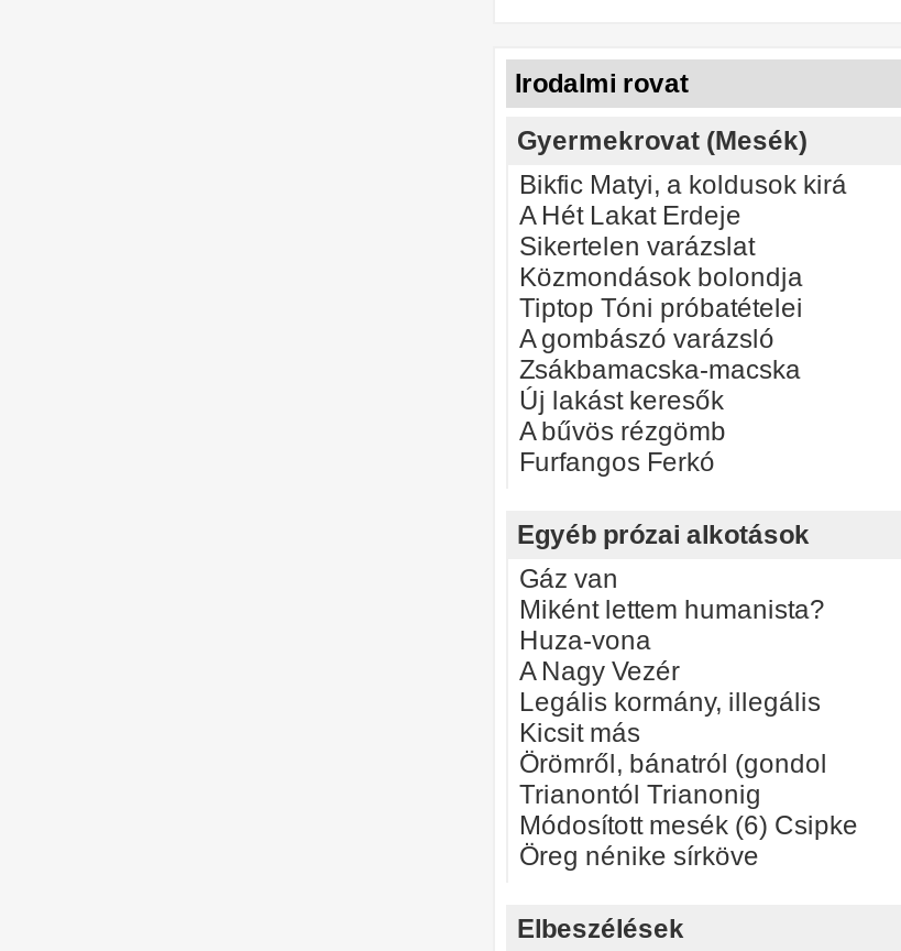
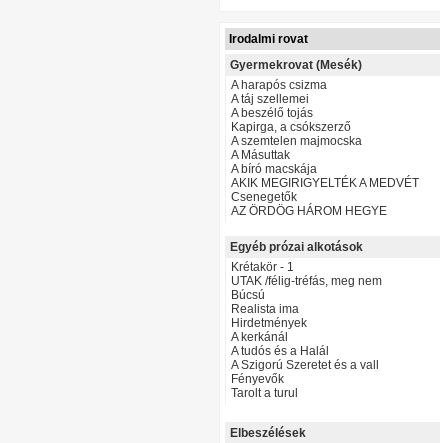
- Bikfic Matyi, a koldusok kirá
- A Hét Lakat Erdeje
- Sikertelen varázslat
- Közmondások bolondja
- Tiptop Tóni próbatételei
- A gombászó varázsló
- Zsákbamacska-macska
- Új lakást keresők
- A bűvös rézgömb
- Furfangos Ferkó
+ A harapós csizma
+ A táj szellemei
+ A beszélő tojás
+ Kapirga, a csókszerző
+ A szemtelen majmocska
+ A Másuttak
+ A bíró macskája
+ AKIK MEGIRIGYELTÉK A MEDVÉT
+ Csenegetők
+ AZ ÖRDÖG HÁROM HEGYE

- Gáz van
- Miként lettem humanista?
- Huza-vona
- A Nagy Vezér
- Legális kormány, illegális
- Kicsit más
- Örömről, bánatról (gondol
- Trianontól Trianonig
- Módosított mesék (6) Csipke
- Öreg nénike sírköve
+ Krétakör - 1
+ UTAK /félig-tréfás, meg nem
+ Búcsú
+ Realista ima
+ Hirdetmények
+ A kerkánál
+ A tudós és a Halál
+ A Szigorú Szeretet és a vall
+ Fényevők
+ Tarolt a turul
